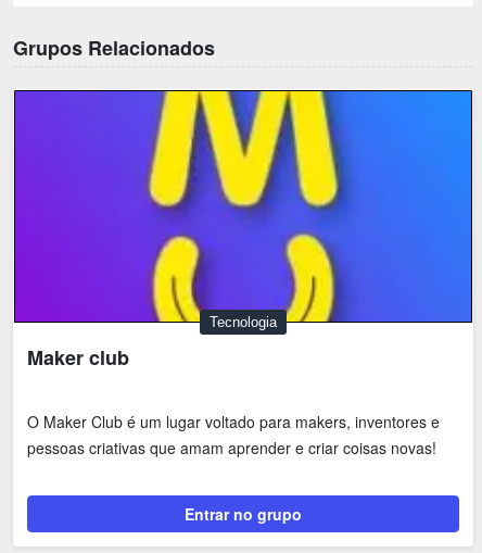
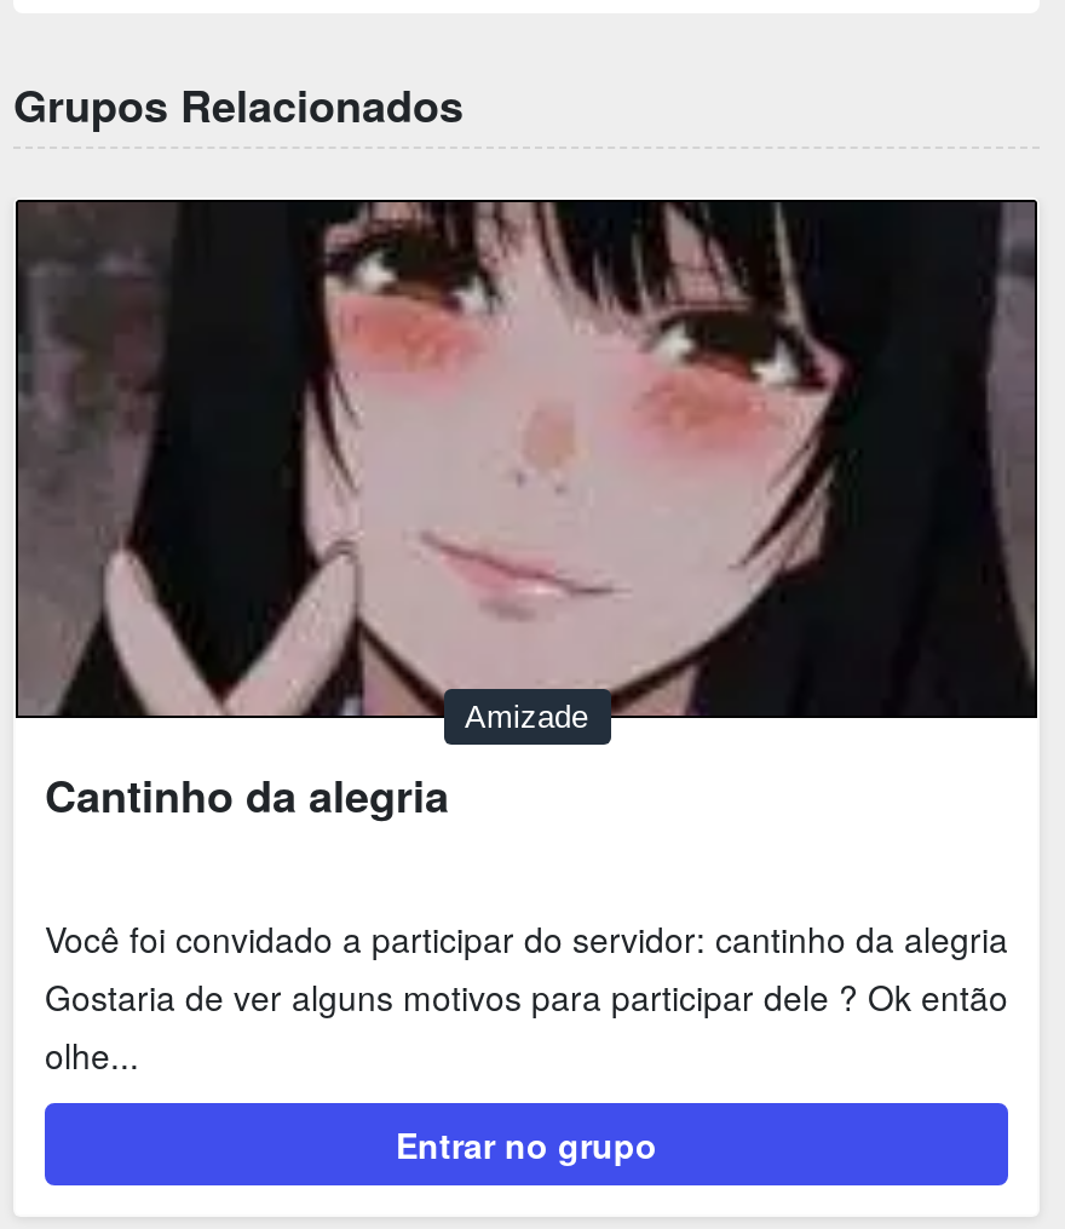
- [image]
- Tecnologia
+ [image]
+ Amizade

- Maker club
+ Cantinho da alegria

- O Maker Club é um lugar voltado para makers, inventores e
- pessoas criativas que amam aprender e criar coisas novas!
+ Você foi convidado a participar do servidor: cantinho da alegria
+ Gostaria de ver alguns motivos para participar dele ? Ok então
+ olhe...
